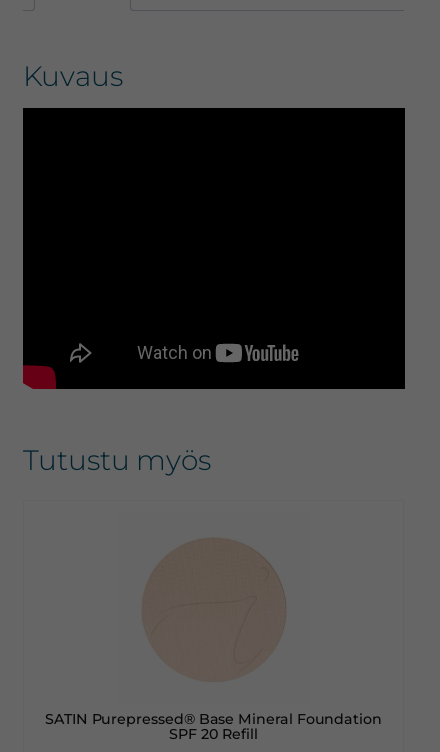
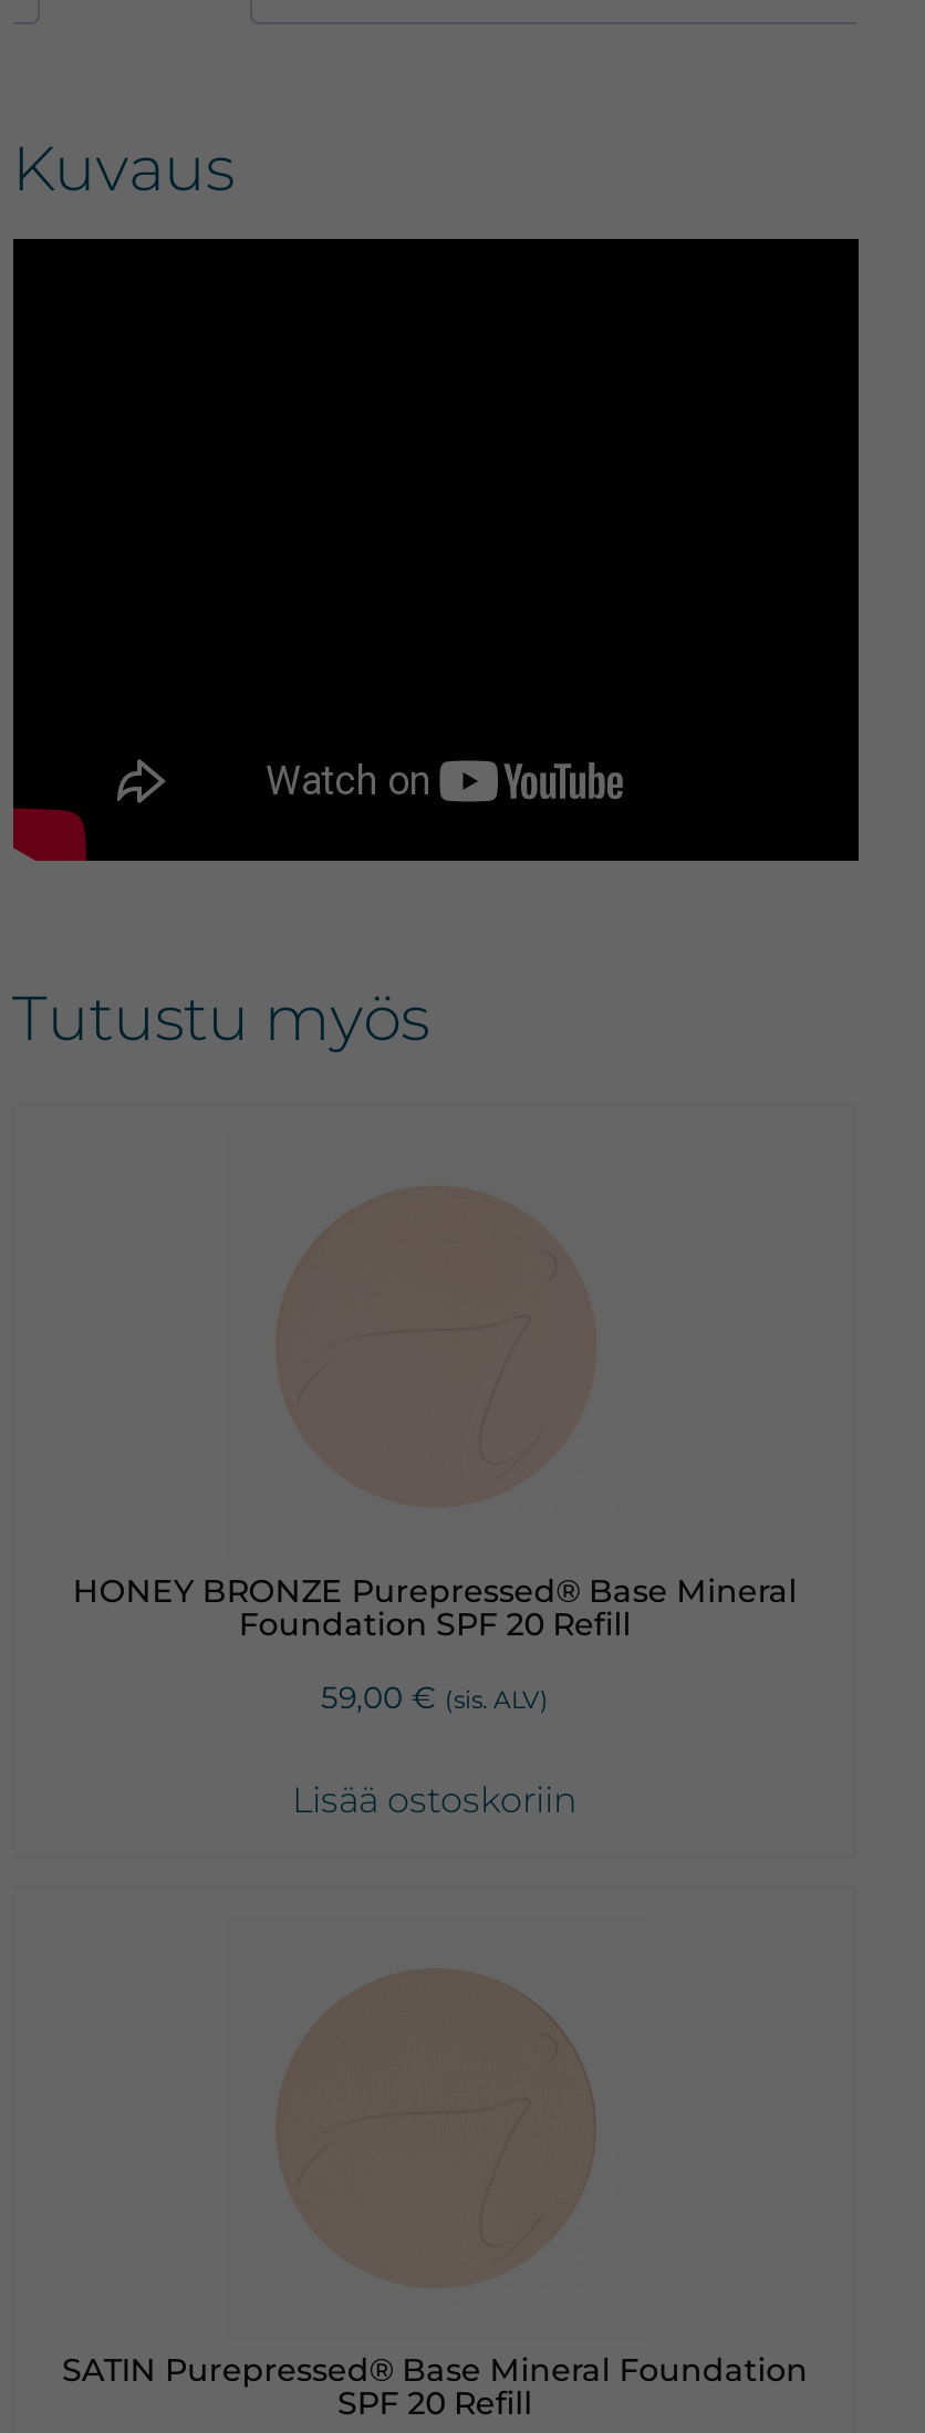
+ HONEY BRONZE Purepressed® Base Mineral
+ Foundation SPF 20 Refill
+ 59,00 € (sis. ALV)
+ Lisää ostoskoriin
